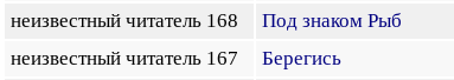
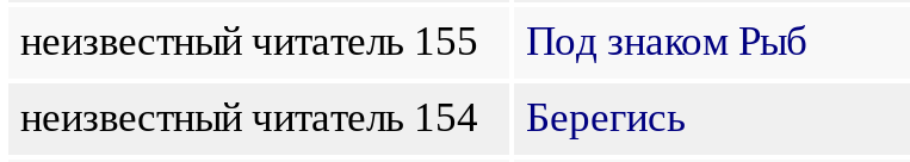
- неизвестный читатель 168
+ неизвестный читатель 155

- неизвестный читатель 167
+ неизвестный читатель 154
